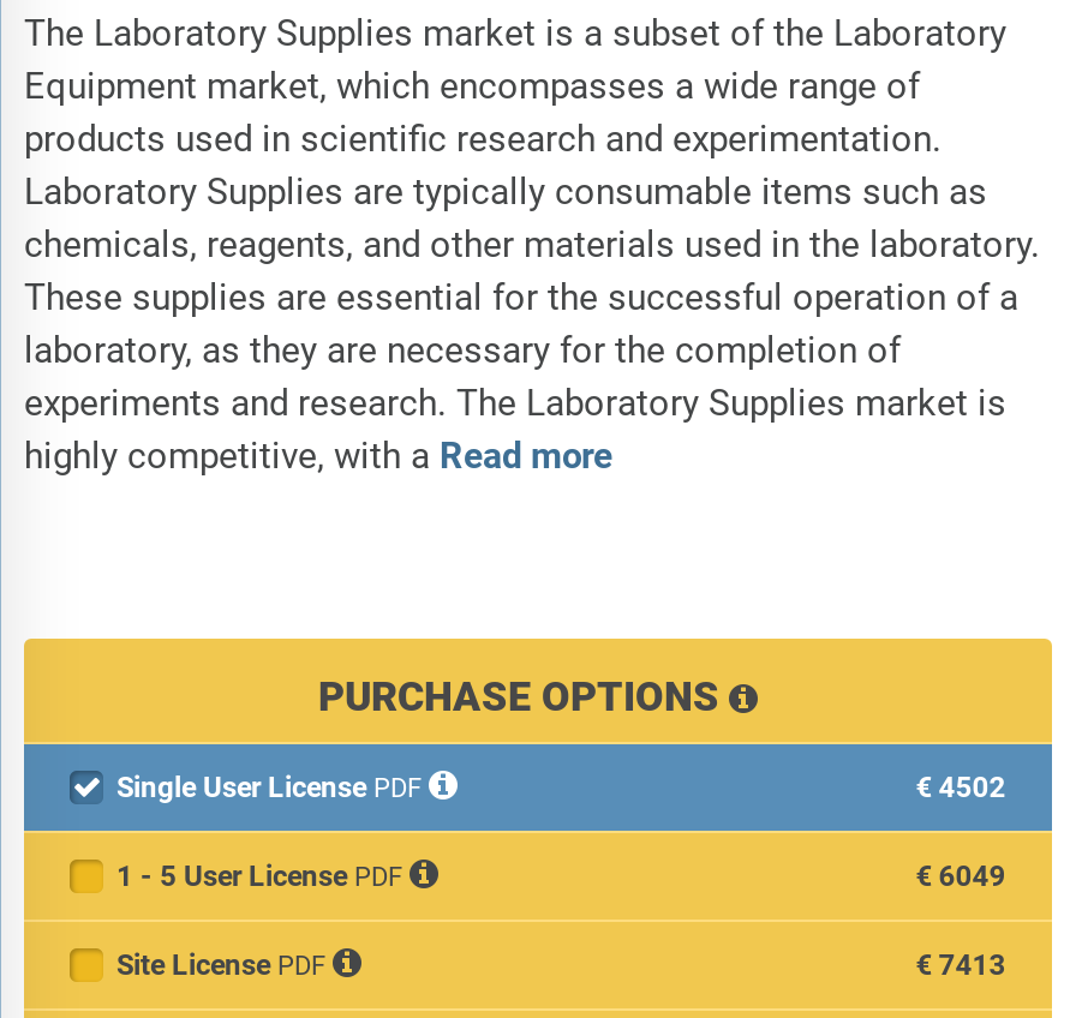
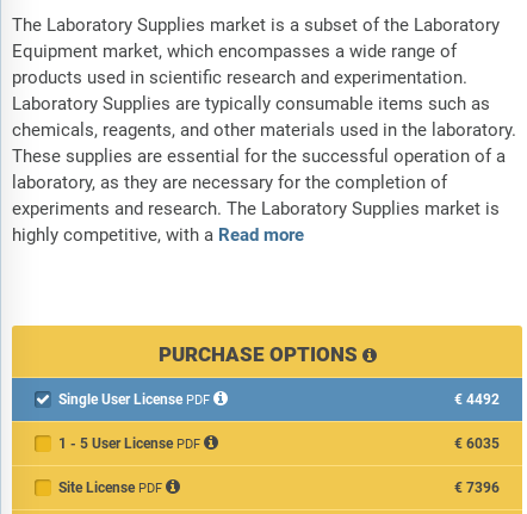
- €4502
+ €4492

- €6049
+ €6035

- €7413
+ €7396
